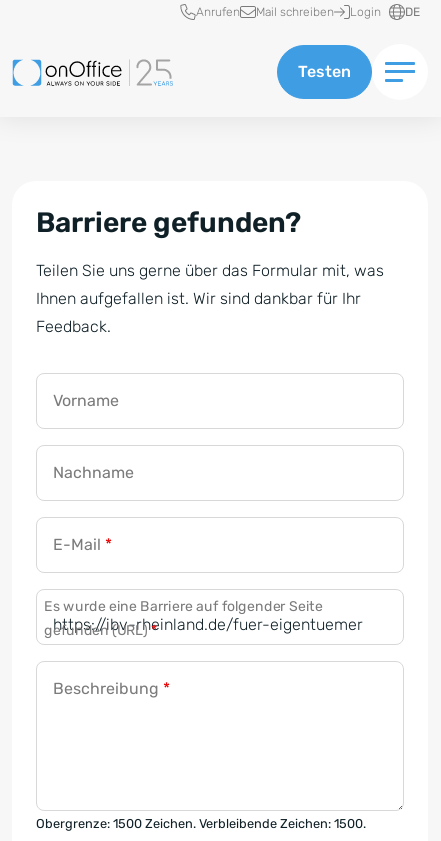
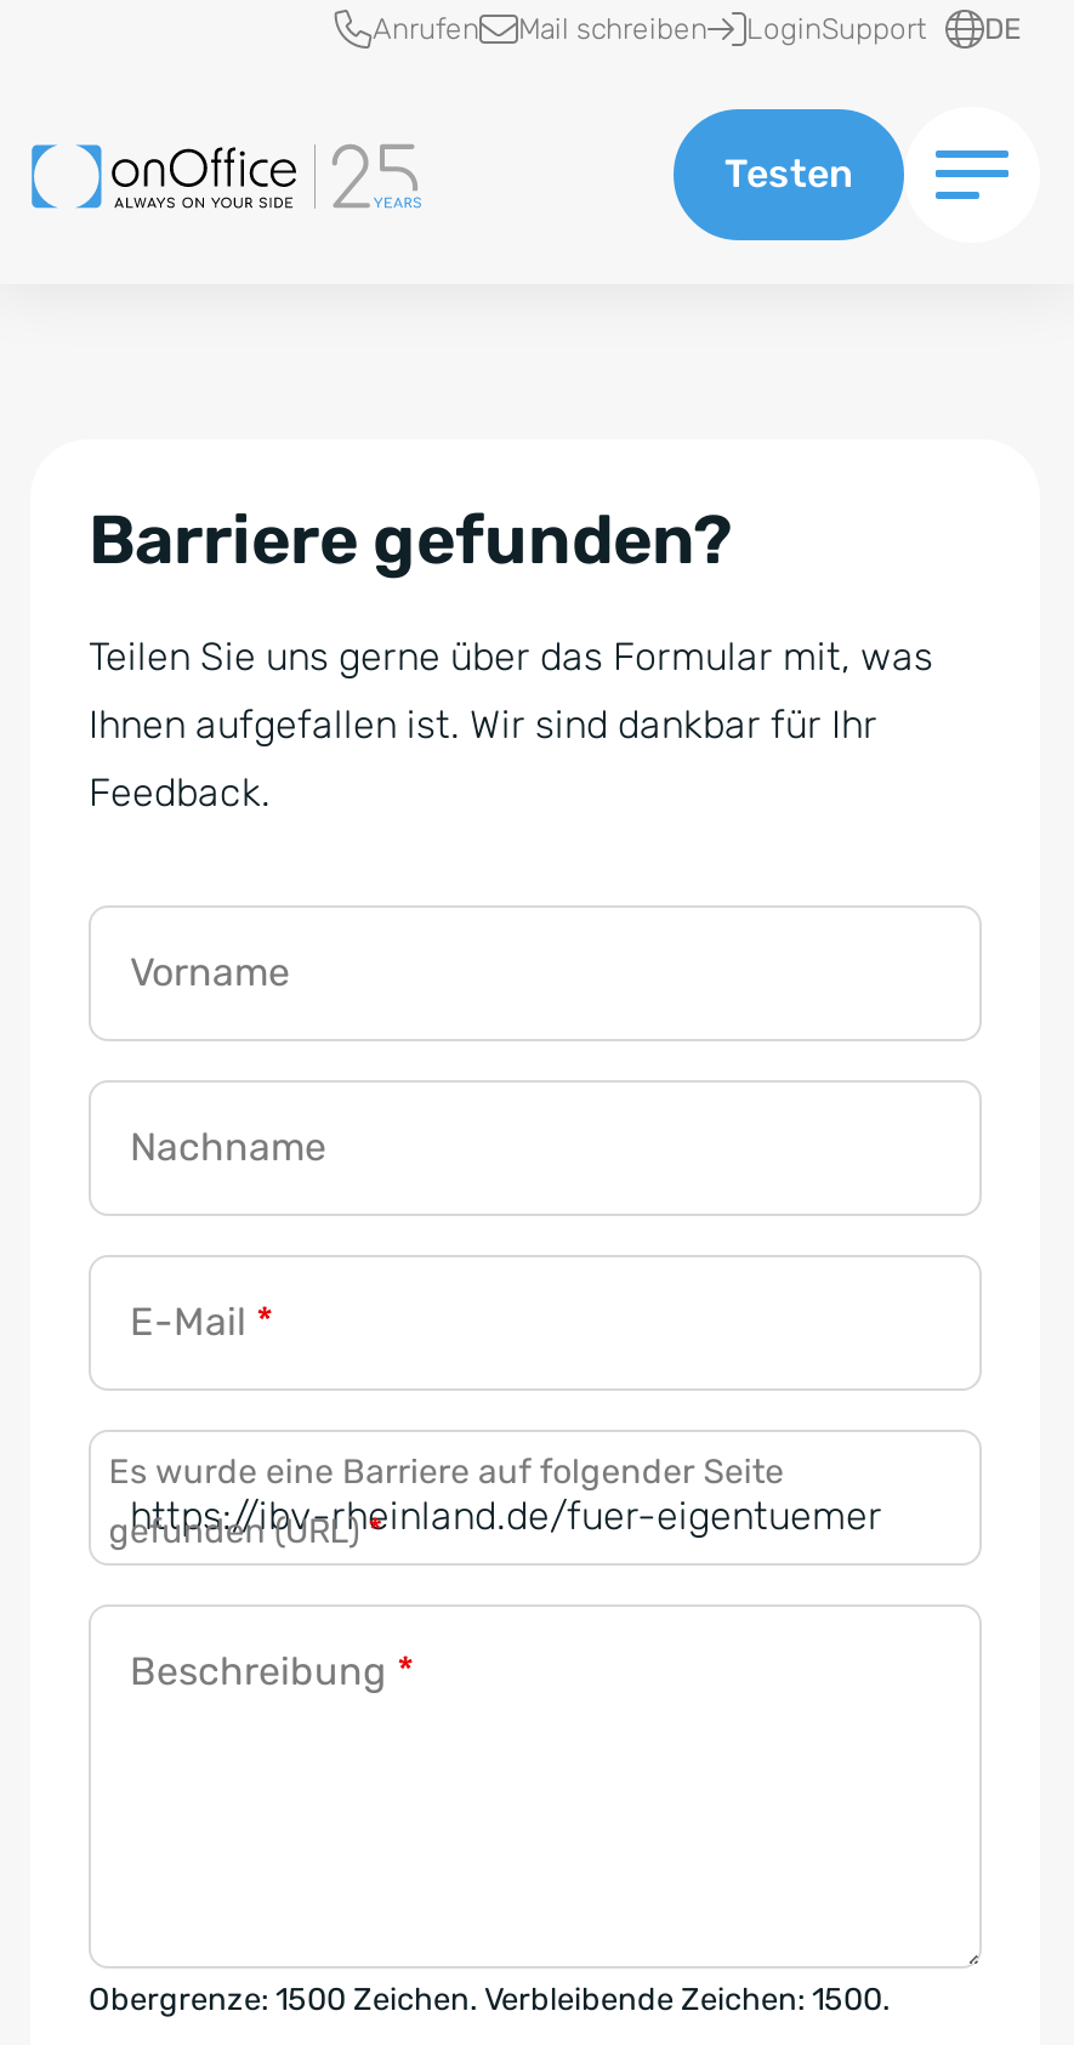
- Login
+ LoginSupport
